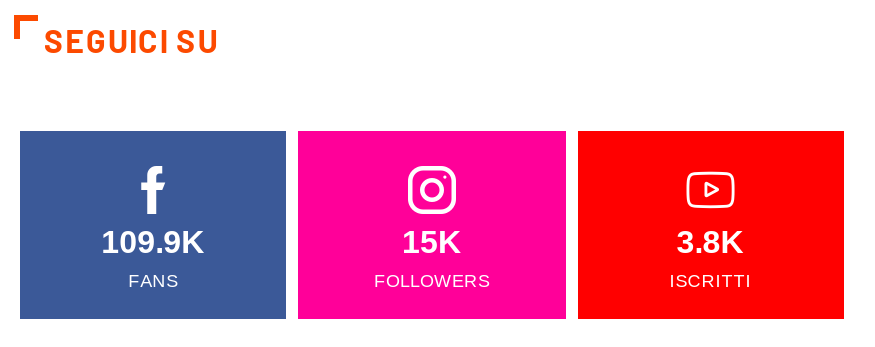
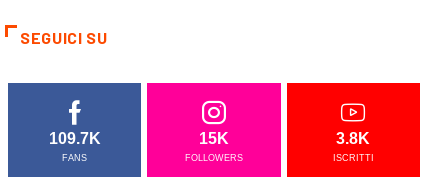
- 109.9K
+ 109.7K
